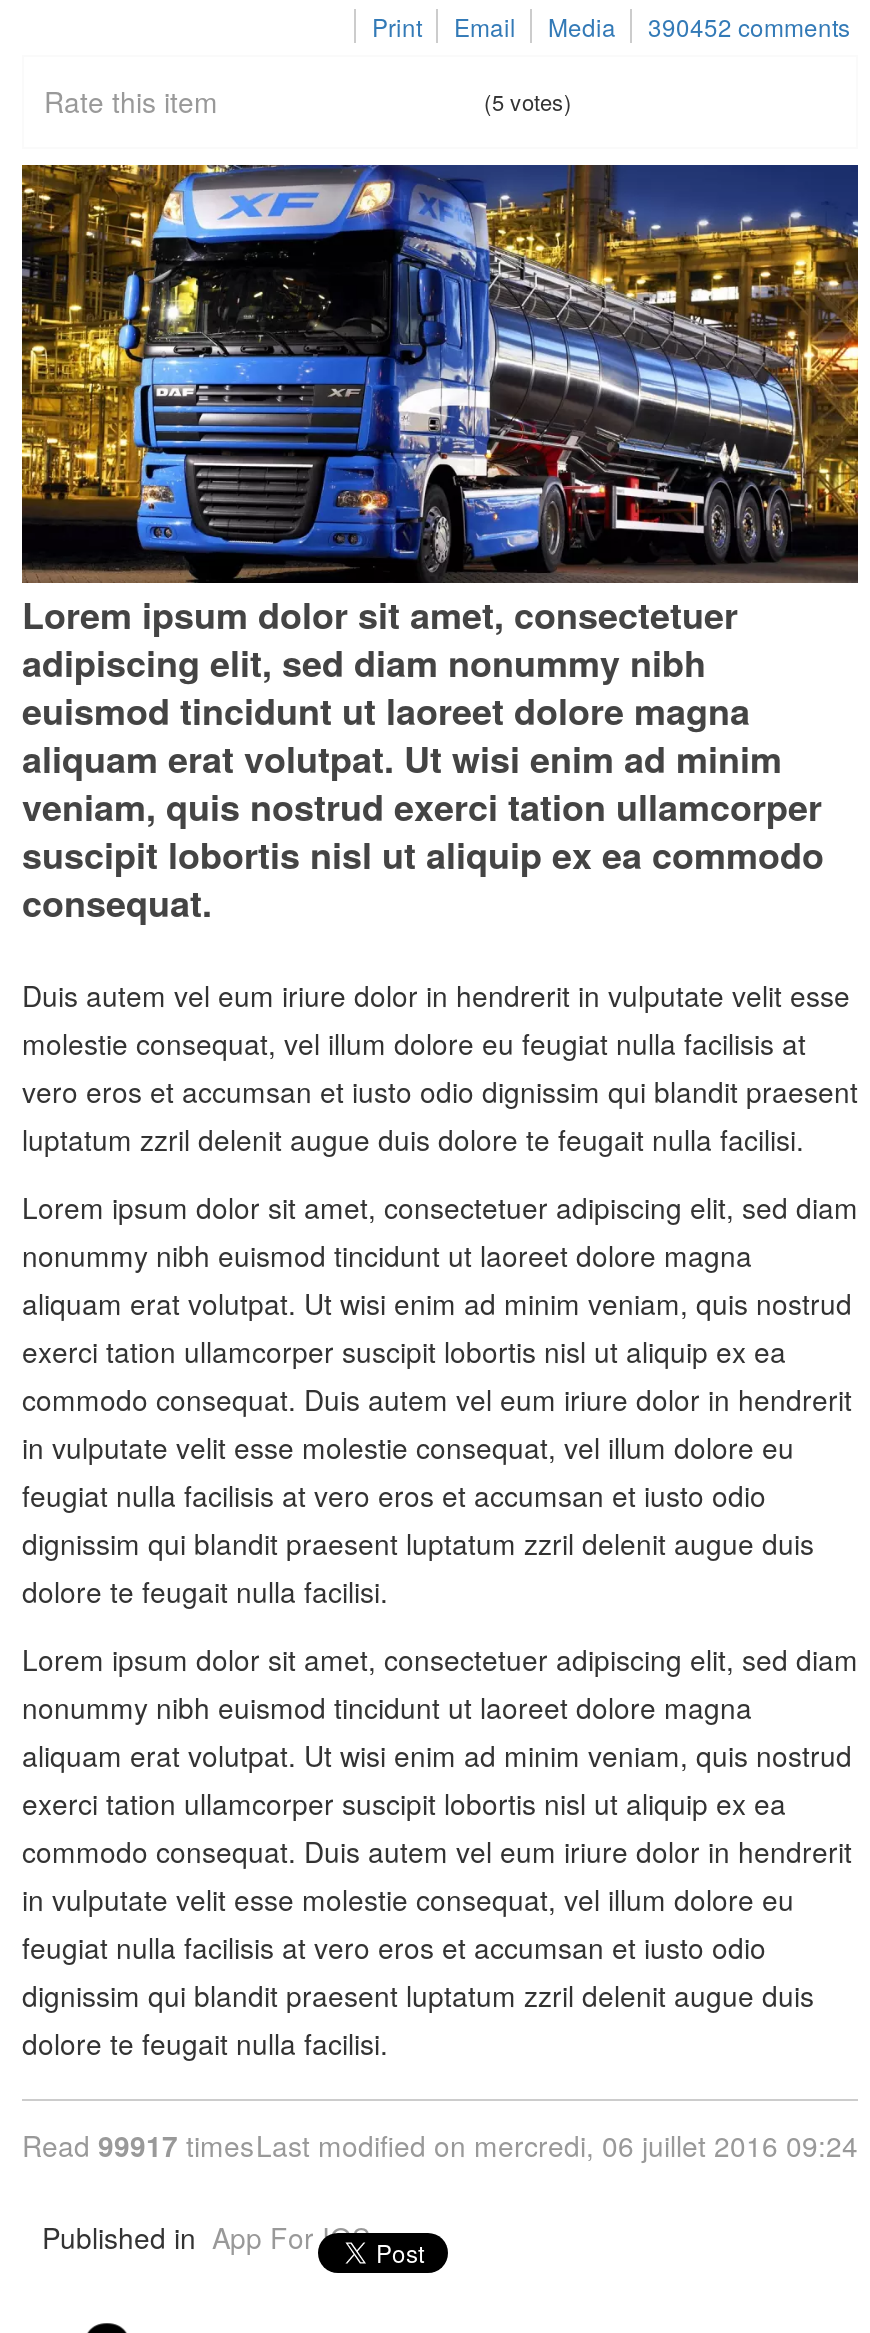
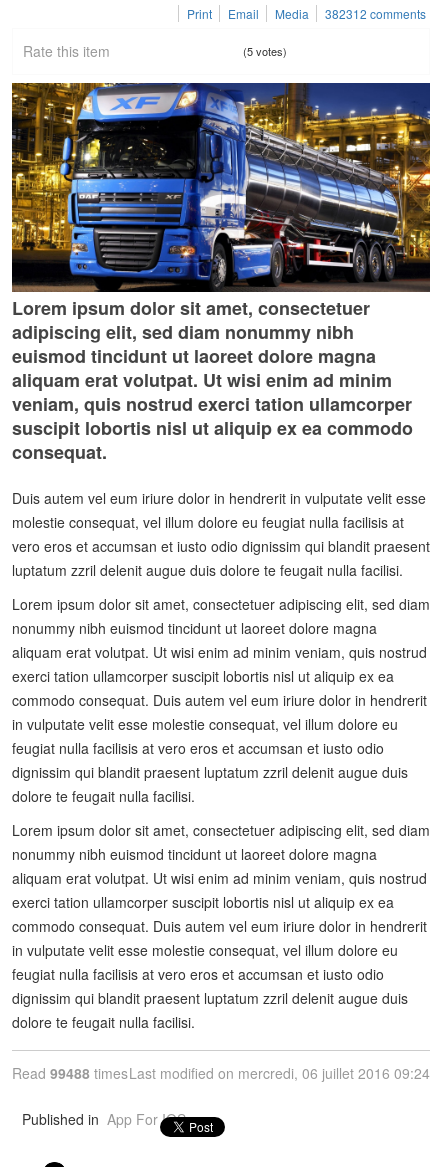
- Print Email Media 390452 comments
+ Print Email Media 382312 comments

- Read 99917 timesLast modified on mercredi, 06 juillet 2016 09:24
+ Read 99488 timesLast modified on mercredi, 06 juillet 2016 09:24
